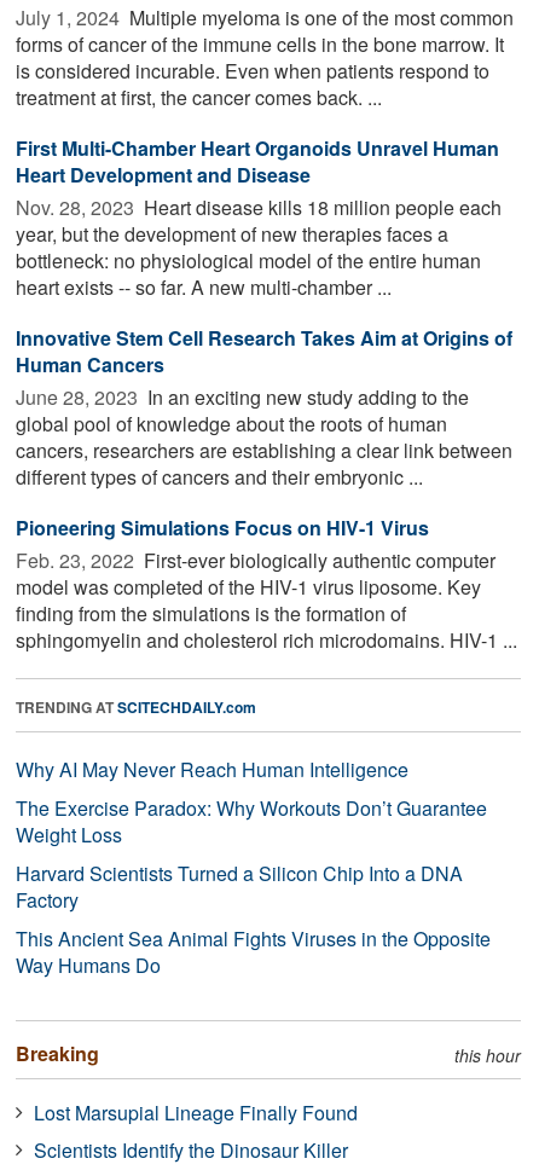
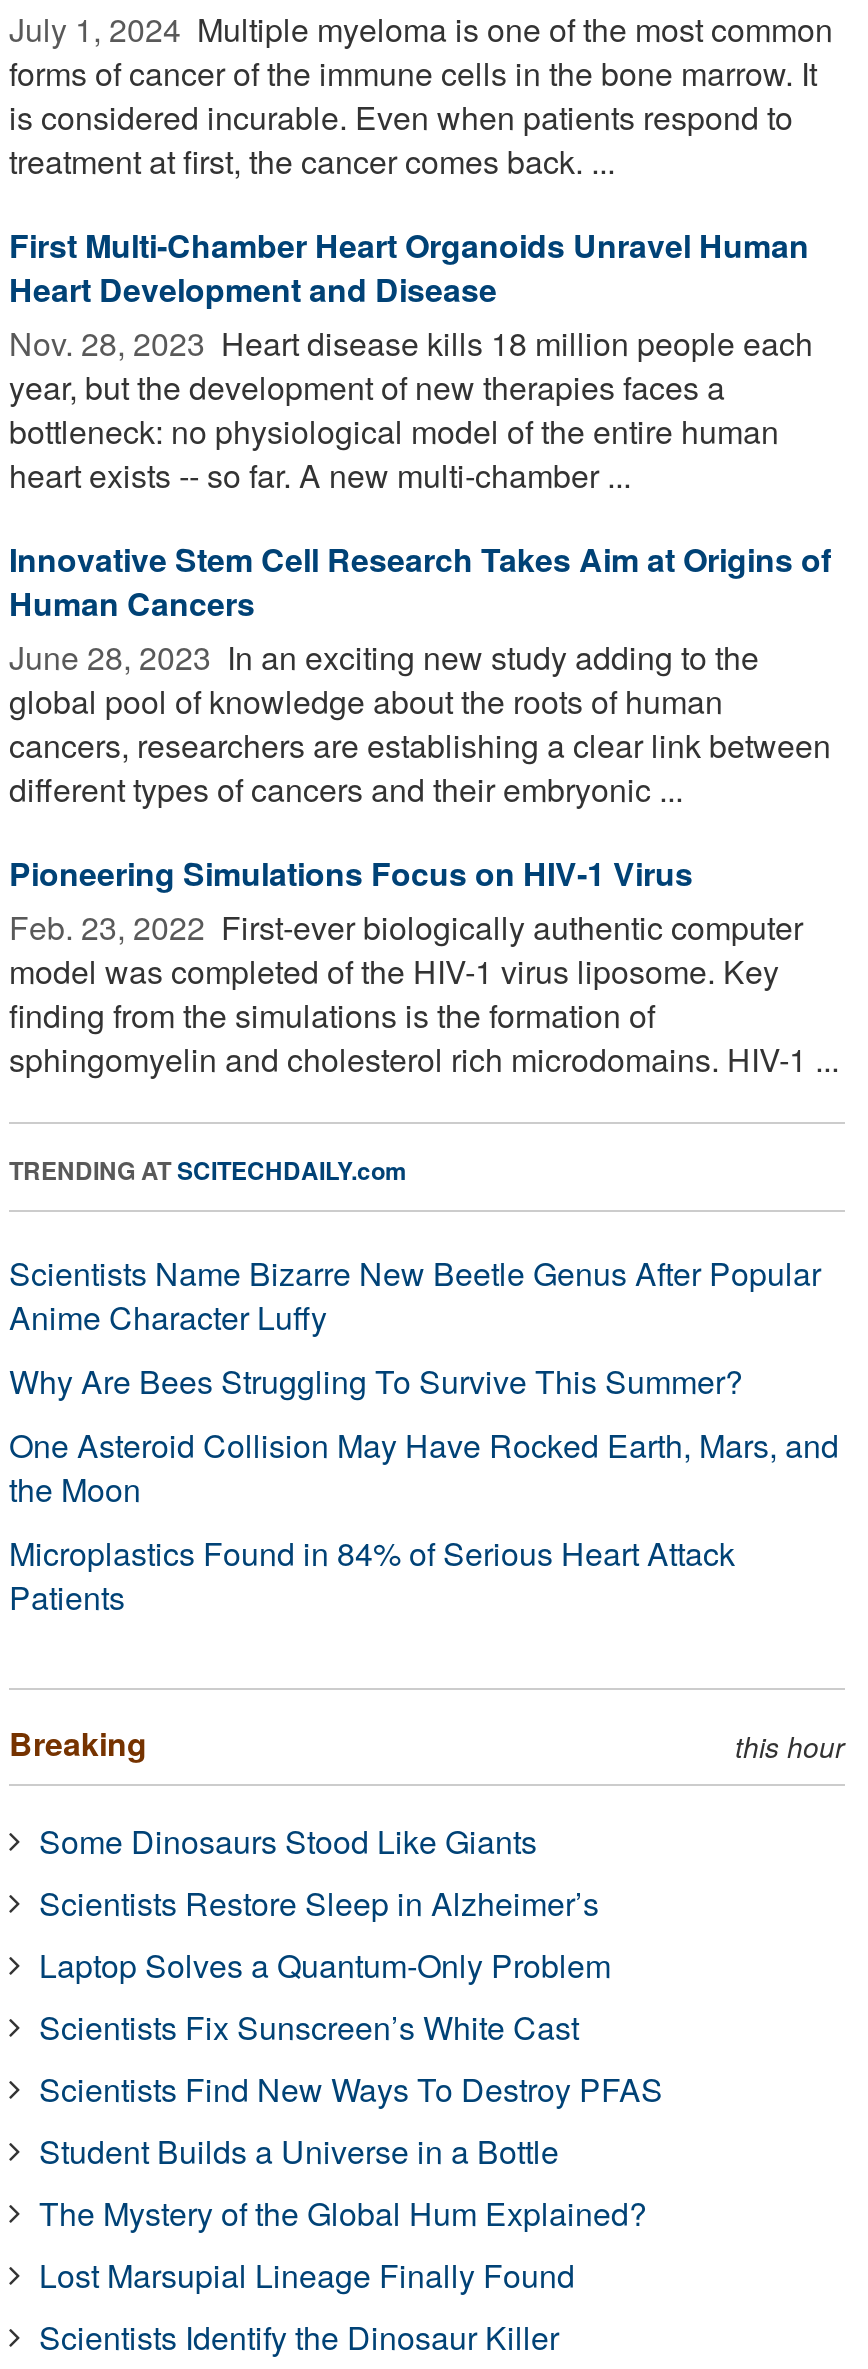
- Why AI May Never Reach Human Intelligence
- The Exercise Paradox: Why Workouts Don’t Guarantee
- Weight Loss
- Harvard Scientists Turned a Silicon Chip Into a DNA
- Factory
- This Ancient Sea Animal Fights Viruses in the Opposite
- Way Humans Do
+ Scientists Name Bizarre New Beetle Genus After Popular
+ Anime Character Luffy
+ Why Are Bees Struggling To Survive This Summer?
+ One Asteroid Collision May Have Rocked Earth, Mars, and
+ the Moon
+ Microplastics Found in 84% of Serious Heart Attack
+ Patients

+ Some Dinosaurs Stood Like Giants
+ Scientists Restore Sleep in Alzheimer’s
+ Laptop Solves a Quantum-Only Problem
+ Scientists Fix Sunscreen’s White Cast
+ Scientists Find New Ways To Destroy PFAS
+ Student Builds a Universe in a Bottle
+ The Mystery of the Global Hum Explained?
